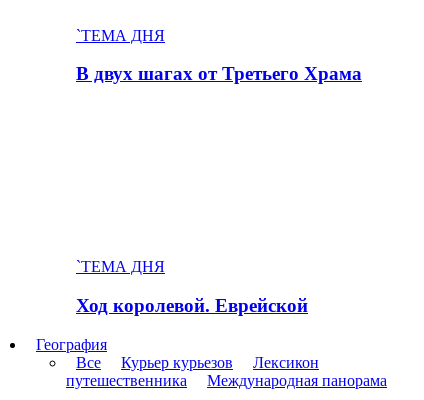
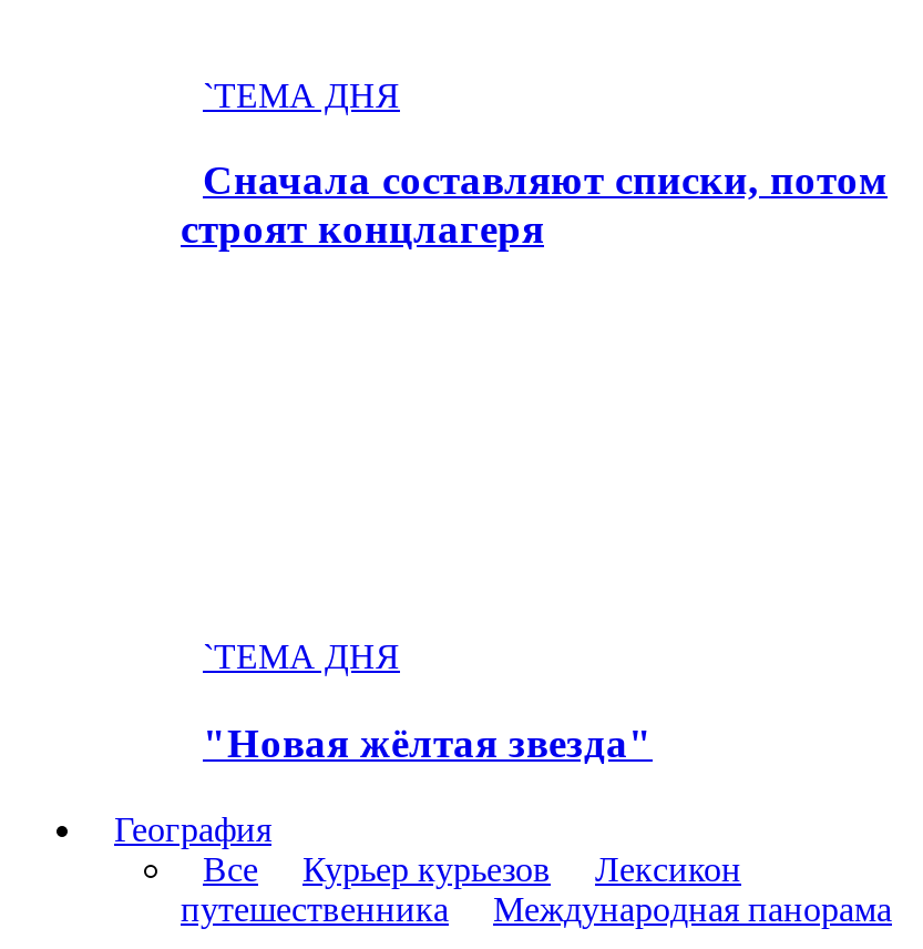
- В двух шагах от Третьего Храма
+ Сначала составляют списки, потом
+ строят концлагеря

- Ход королевой. Eвpeйской
+ "Новая жёлтая звезда"
